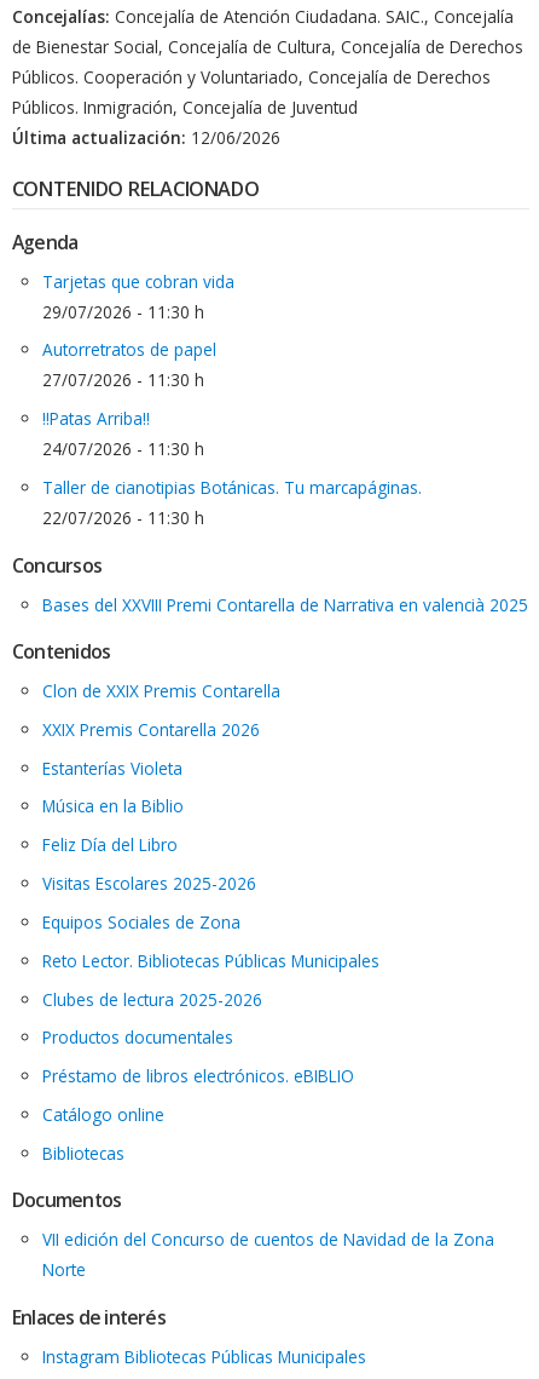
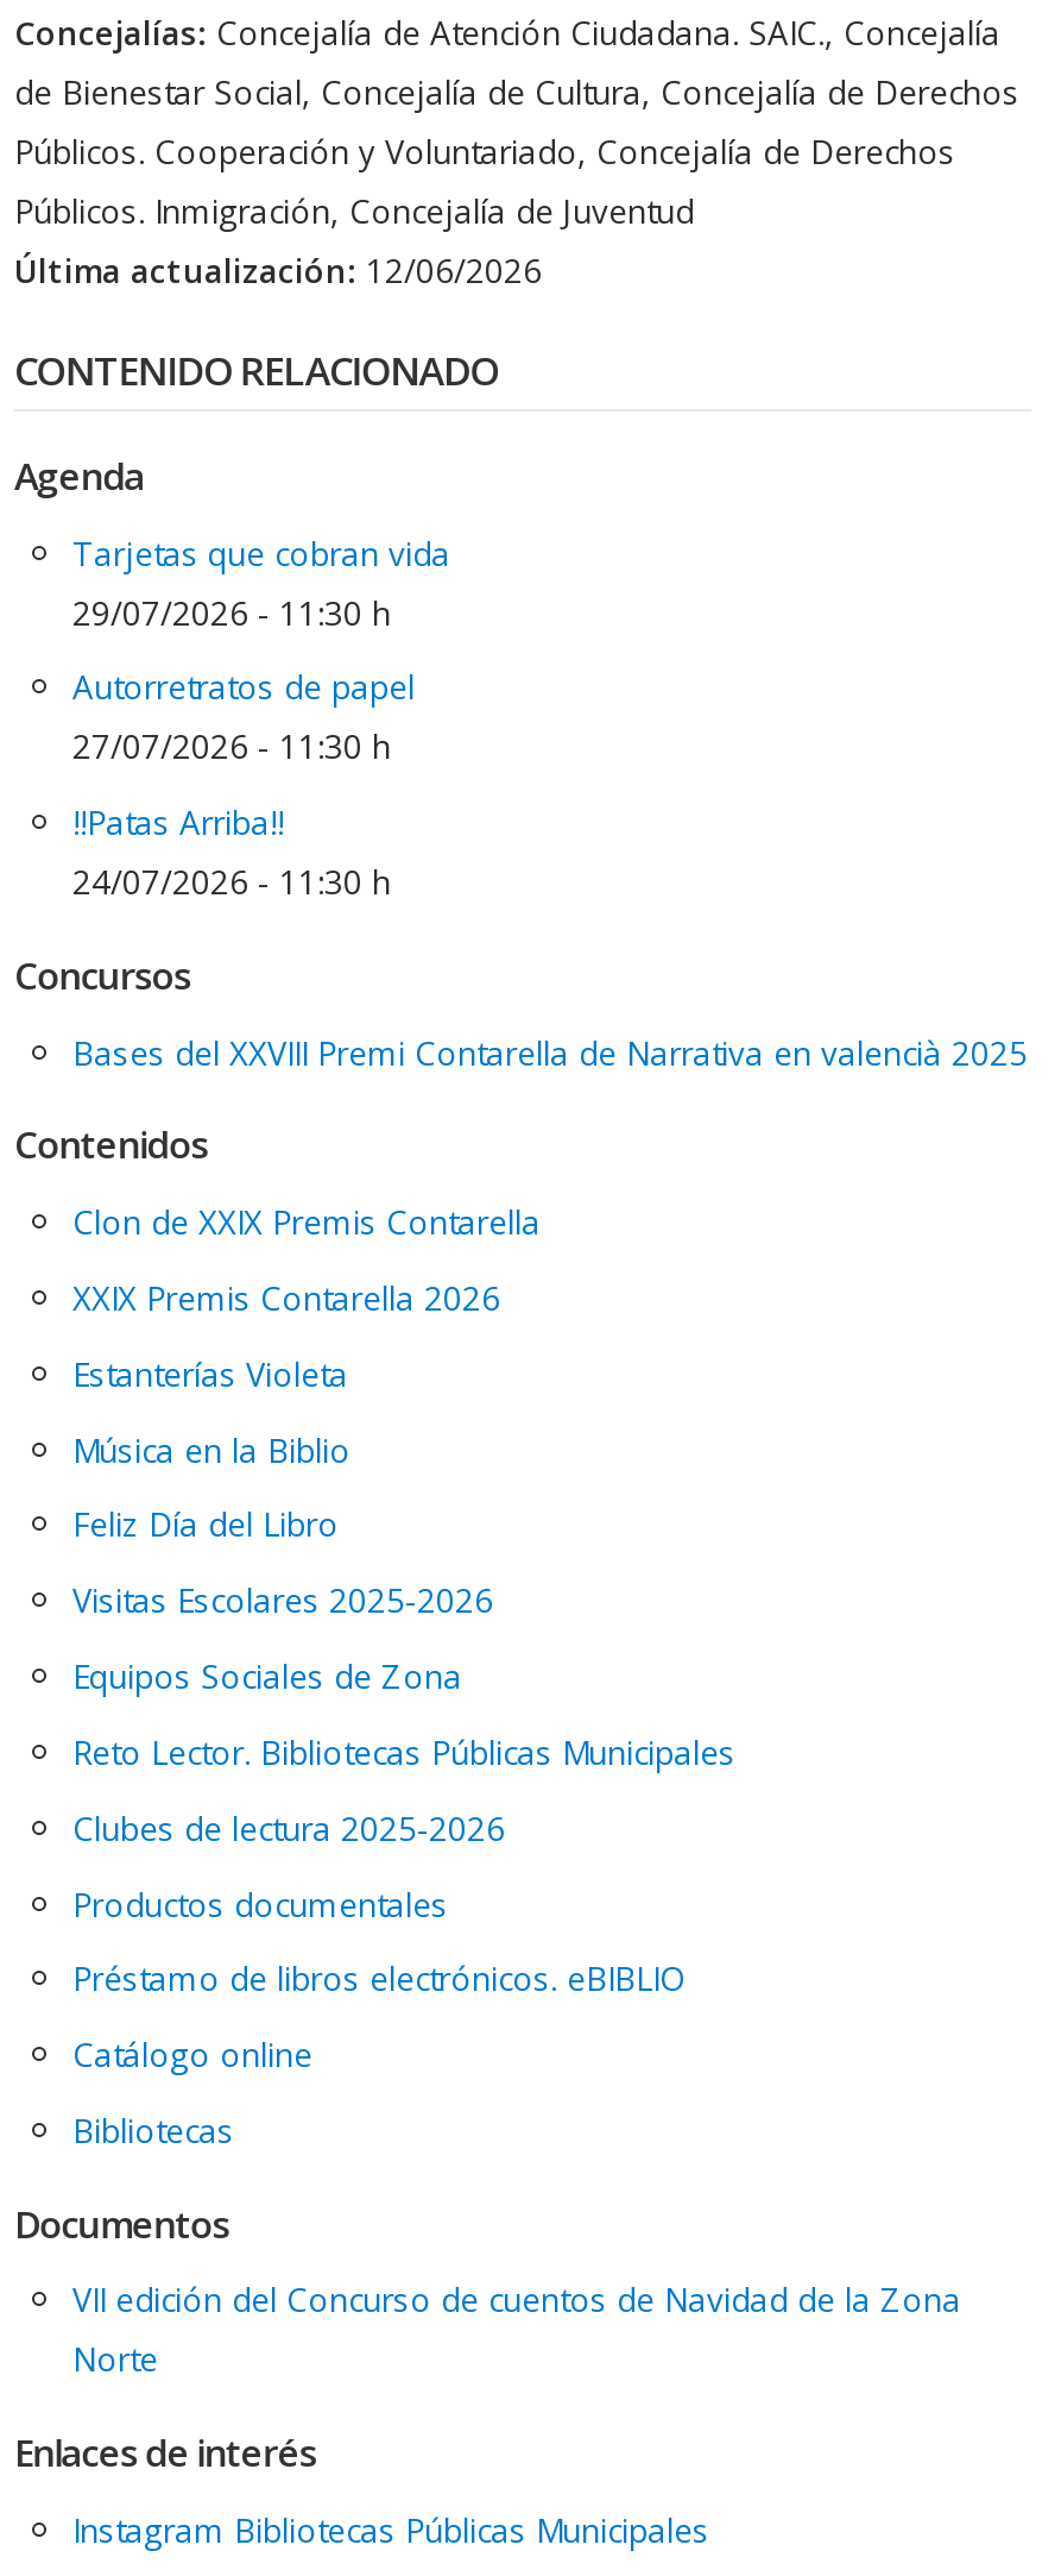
- Taller de cianotipias Botánicas. Tu marcapáginas.
- 22/07/2026 - 11:30 h
